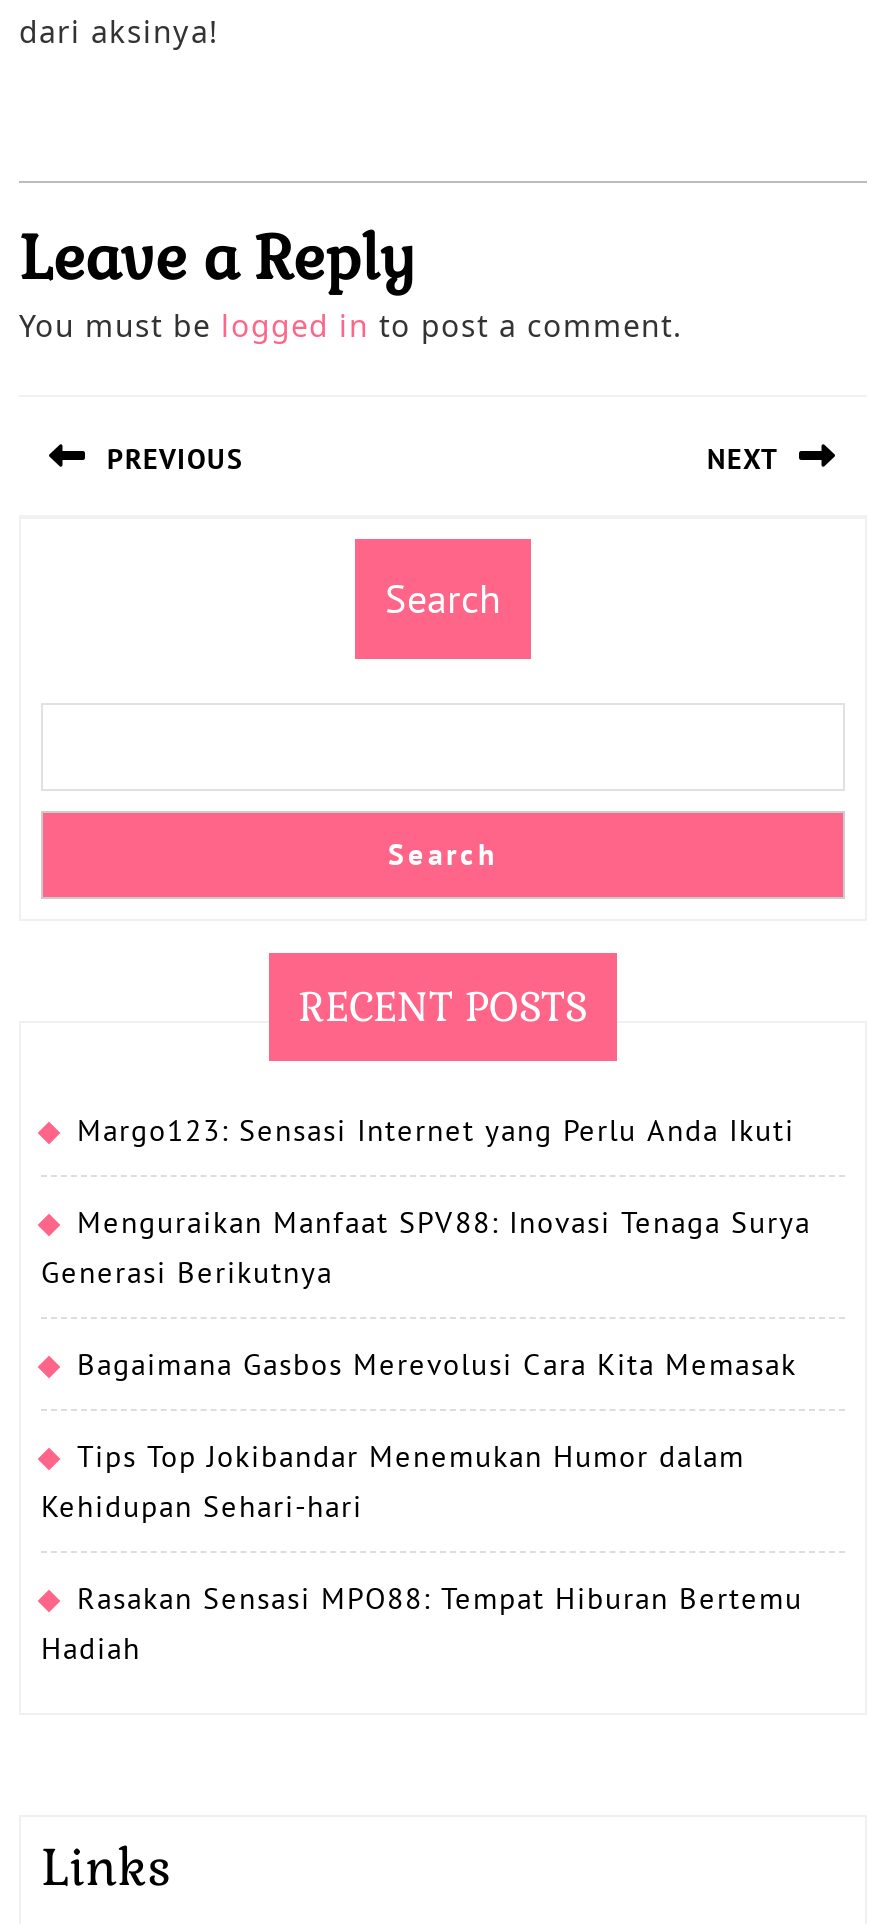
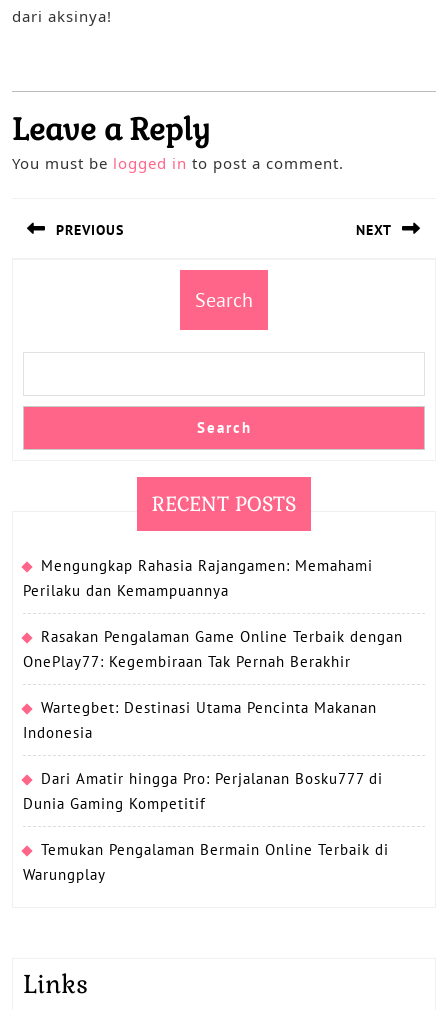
- Margo123: Sensasi Internet yang Perlu Anda Ikuti
+ Mengungkap Rahasia Rajangamen: Memahami
+ Perilaku dan Kemampuannya

- Menguraikan Manfaat SPV88: Inovasi Tenaga Surya
- Generasi Berikutnya
+ Rasakan Pengalaman Game Online Terbaik dengan
+ OnePlay77: Kegembiraan Tak Pernah Berakhir

- Bagaimana Gasbos Merevolusi Cara Kita Memasak
+ Wartegbet: Destinasi Utama Pencinta Makanan
+ Indonesia

- Tips Top Jokibandar Menemukan Humor dalam
- Kehidupan Sehari-hari
+ Dari Amatir hingga Pro: Perjalanan Bosku777 di
+ Dunia Gaming Kompetitif

- Rasakan Sensasi MPO88: Tempat Hiburan Bertemu
- Hadiah
+ Temukan Pengalaman Bermain Online Terbaik di
+ Warungplay
